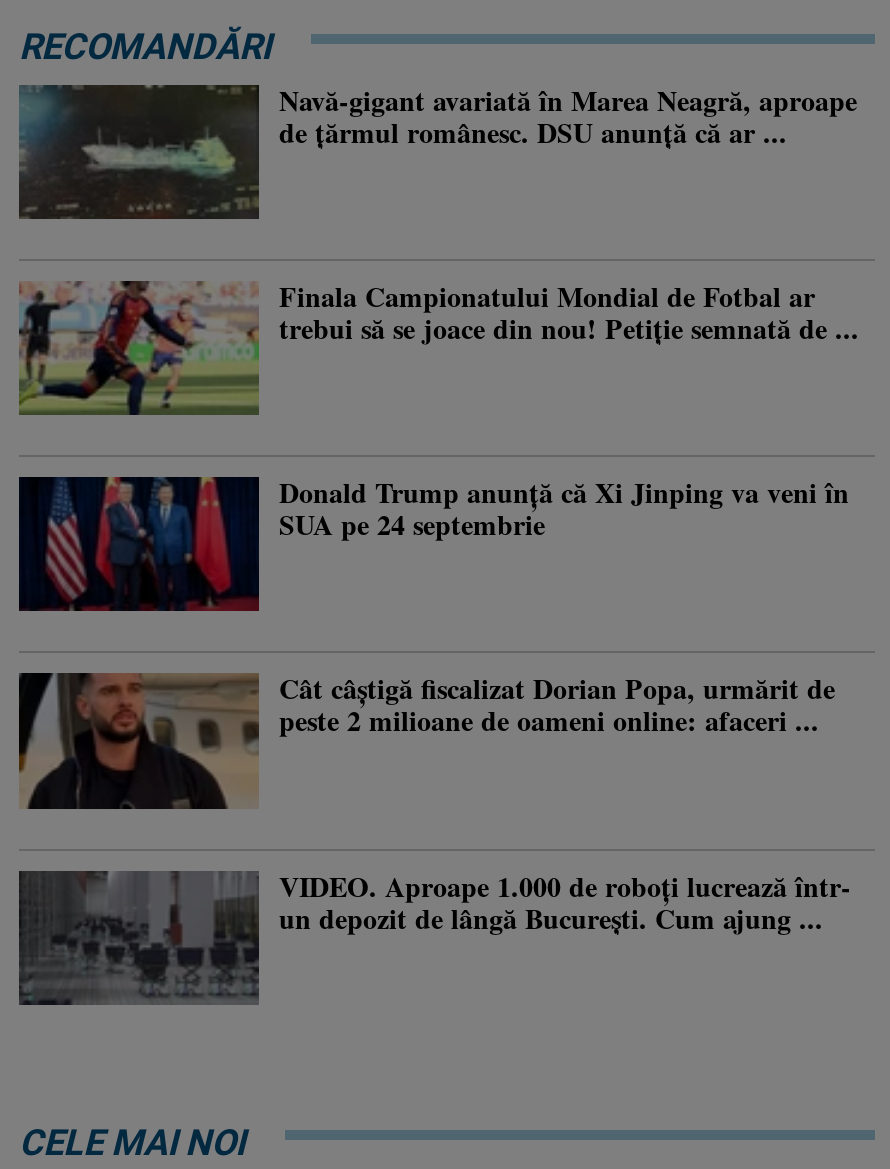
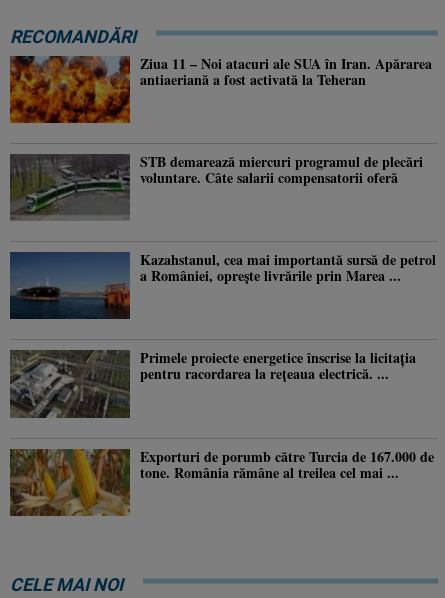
- [image]
- Navă-gigant avariată în Marea Neagră, aproape
- de ţărmul românesc. DSU anunţă că ar ...
+ [image]
+ Ziua 11 – Noi atacuri ale SUA în Iran. Apărarea
+ antiaeriană a fost activată la Teheran

- [image]
- Finala Campionatului Mondial de Fotbal ar
- trebui să se joace din nou! Petiție semnată de ...
+ [image]
+ STB demarează miercuri programul de plecări
+ voluntare. Câte salarii compensatorii oferă

- [image]
- Donald Trump anunţă că Xi Jinping va veni în
- SUA pe 24 septembrie
+ [image]
+ Kazahstanul, cea mai importantă sursă de petrol
+ a României, oprește livrările prin Marea ...

- [image]
- Cât câştigă fiscalizat Dorian Popa, urmărit de
- peste 2 milioane de oameni online: afaceri ...
+ [image]
+ Primele proiecte energetice înscrise la licitația
+ pentru racordarea la rețeaua electrică. ...

- [image]
- VIDEO. Aproape 1.000 de roboți lucrează într-
- un depozit de lângă București. Cum ajung ...
+ [image]
+ Exporturi de porumb către Turcia de 167.000 de
+ tone. România rămâne al treilea cel mai ...
